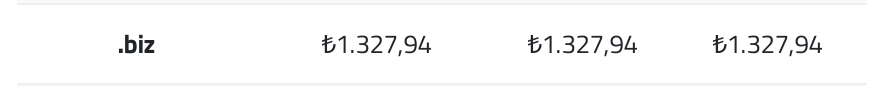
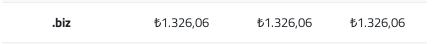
- ₺1.327,94
+ ₺1.326,06

- ₺1.327,94
+ ₺1.326,06

- ₺1.327,94
+ ₺1.326,06
